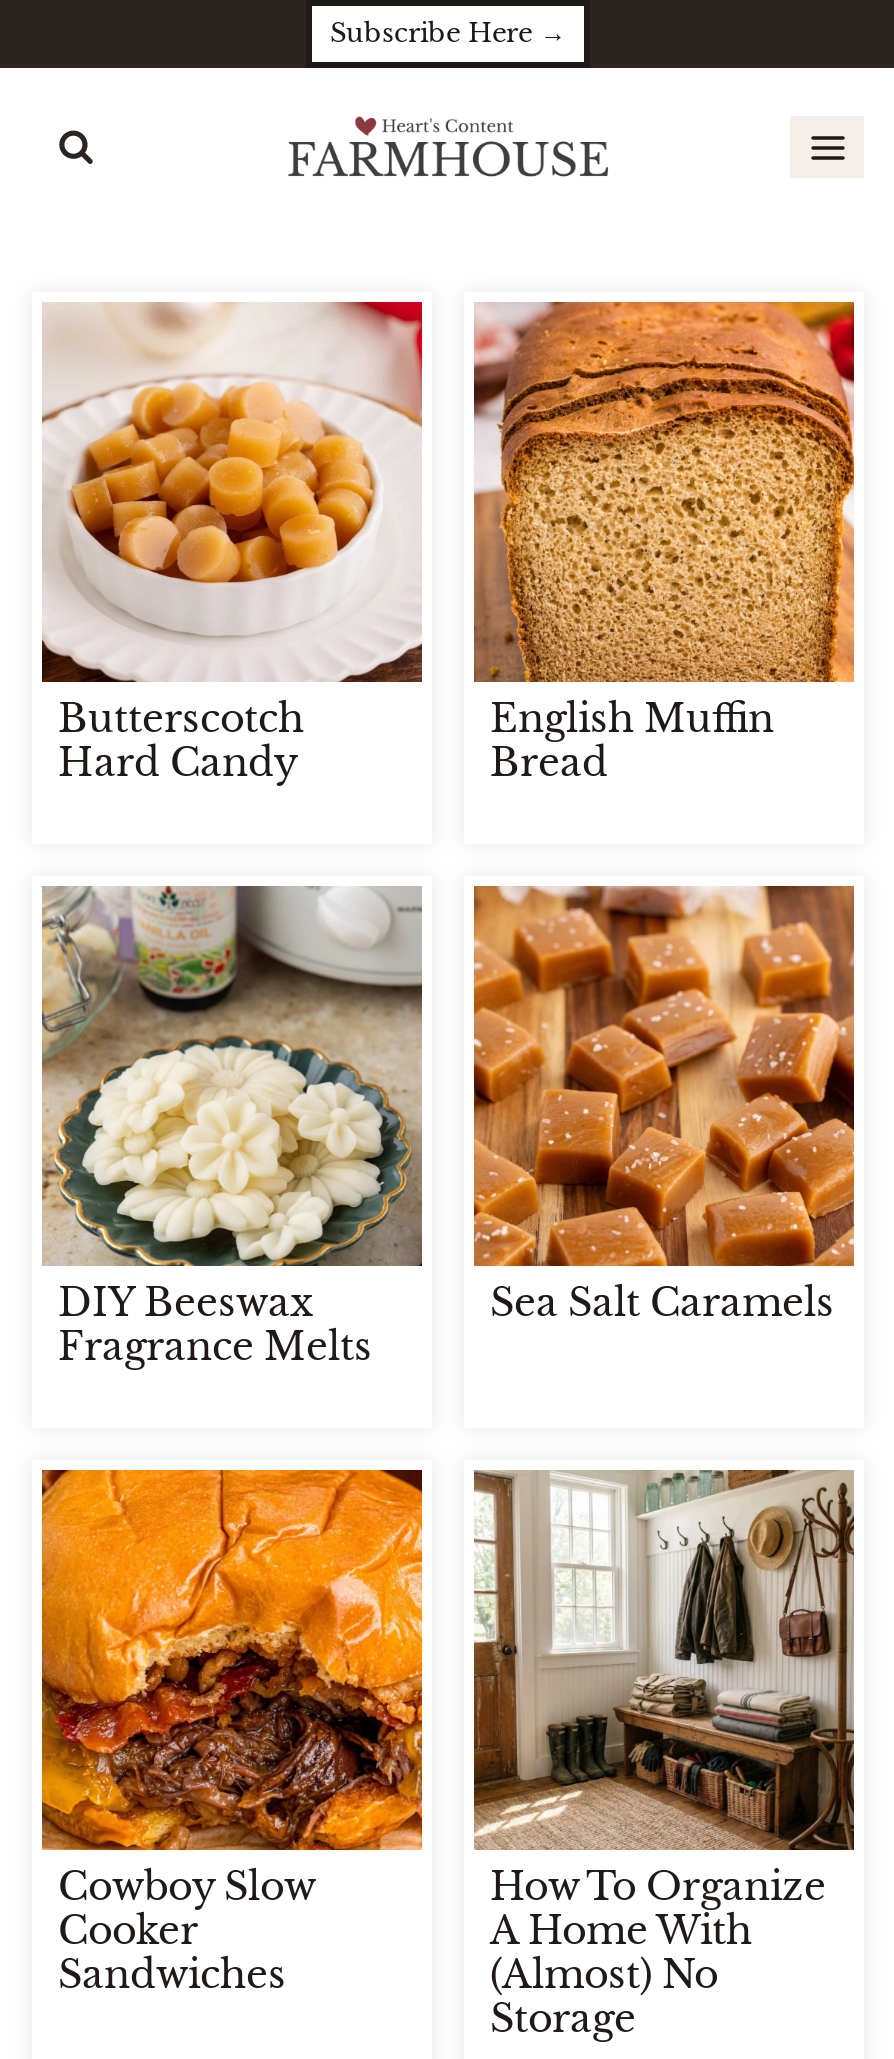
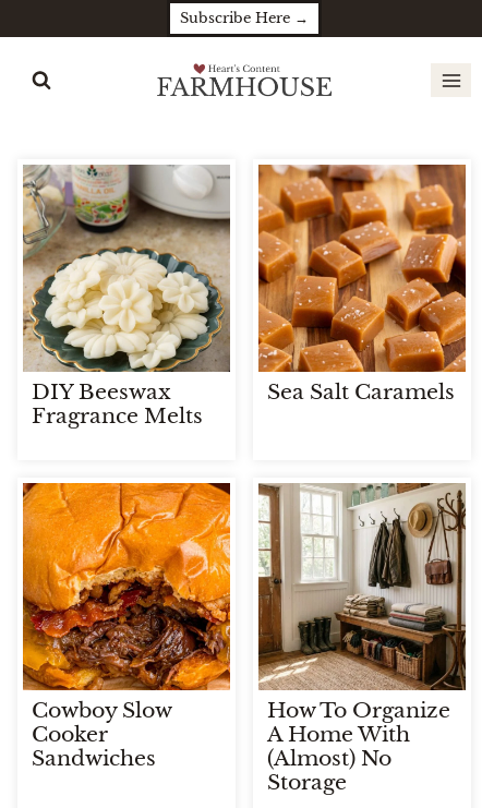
- [image]
- Butterscotch
- Hard Candy

- [image]
- English Muffin
- Bread
